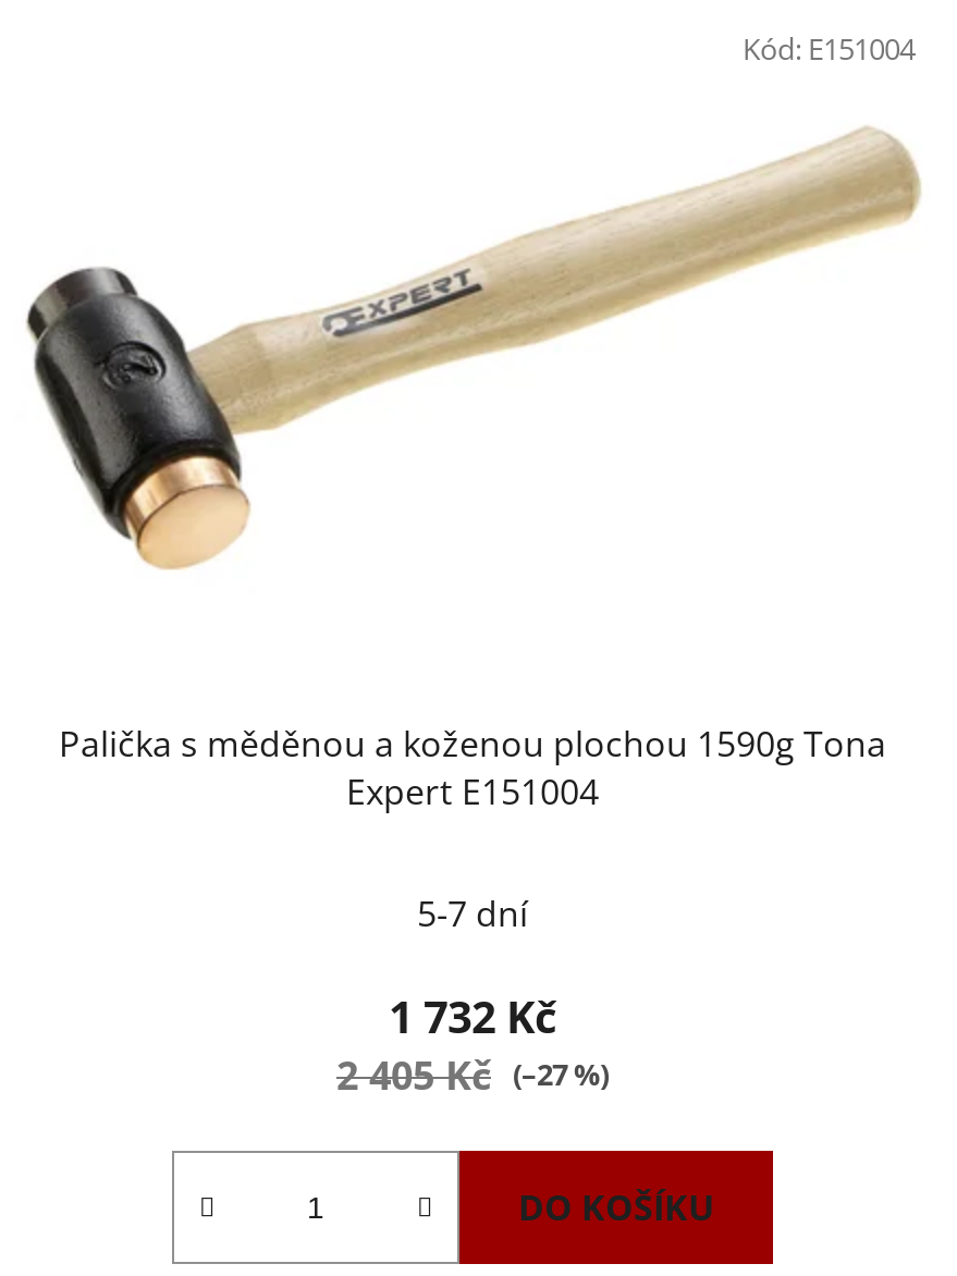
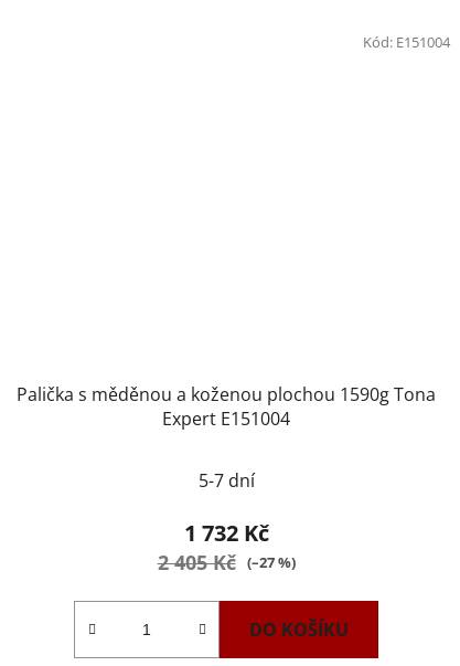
- [image]
